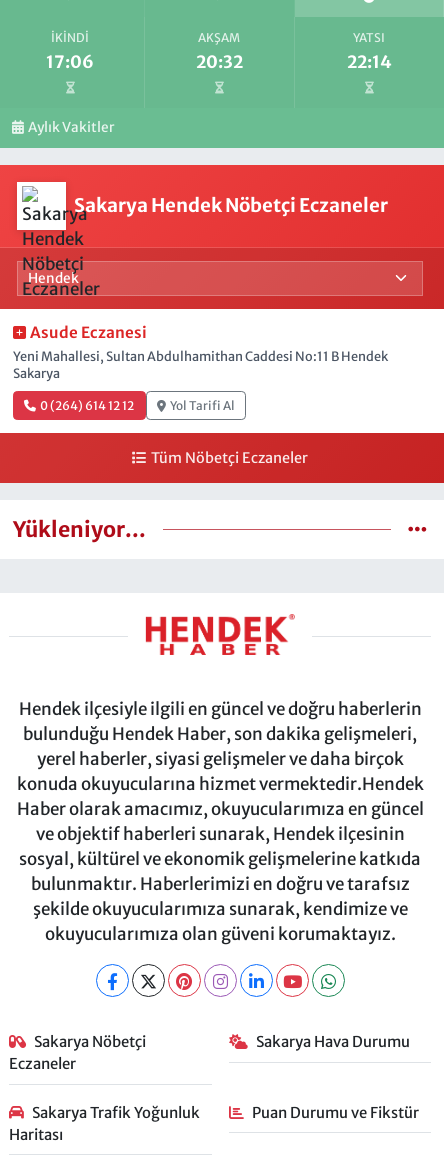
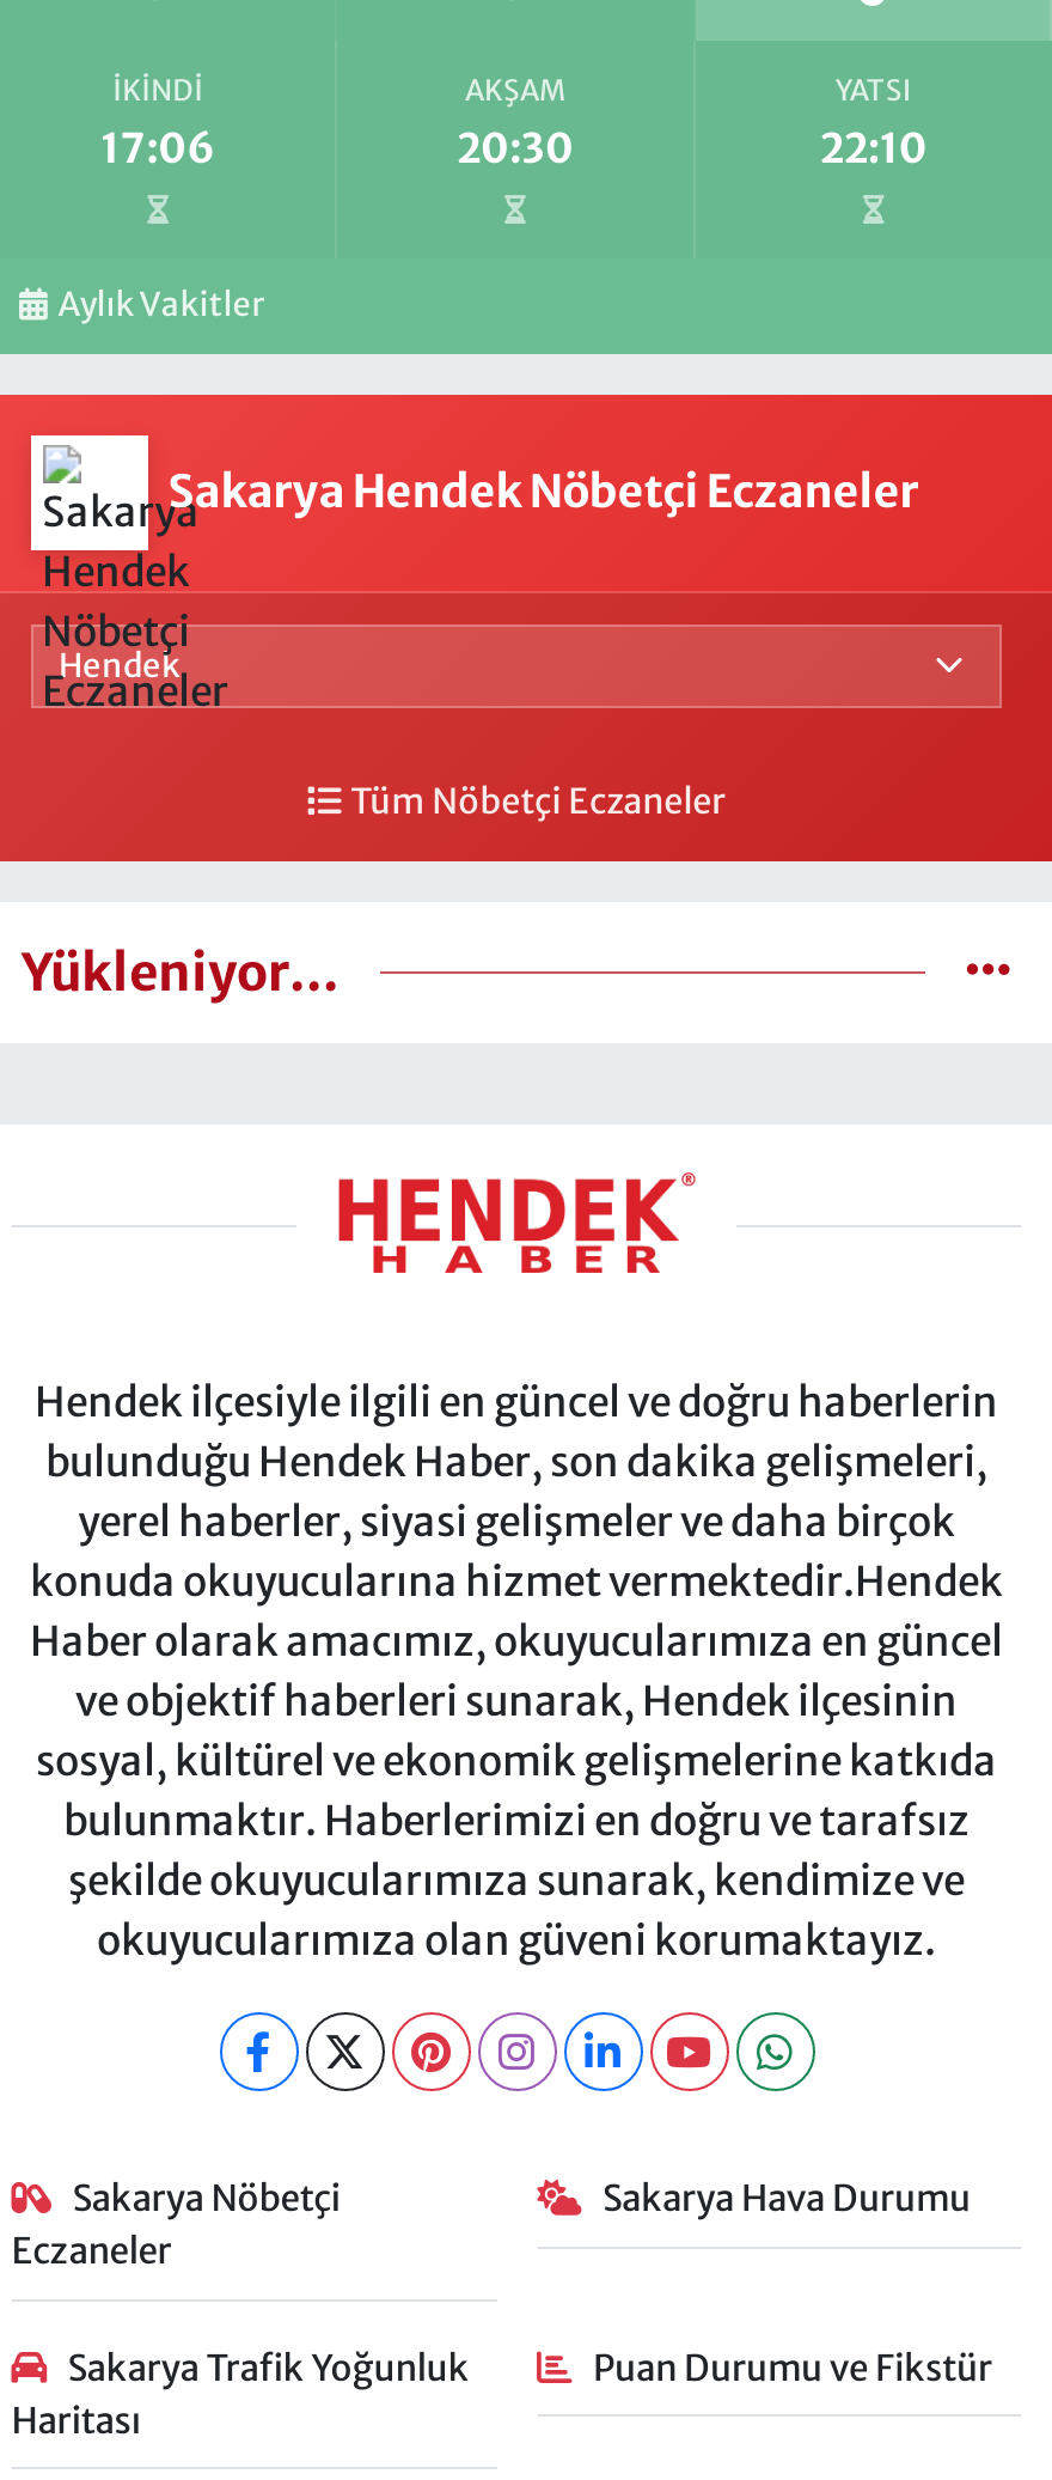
- 20:32
+ 20:30

- 22:14
+ 22:10

- Asude Eczanesi
- Yeni Mahallesi, Sultan Abdulhamithan Caddesi No:11 B Hendek
- Sakarya
- 0 (264) 614 12 12
- Yol Tarifi Al
